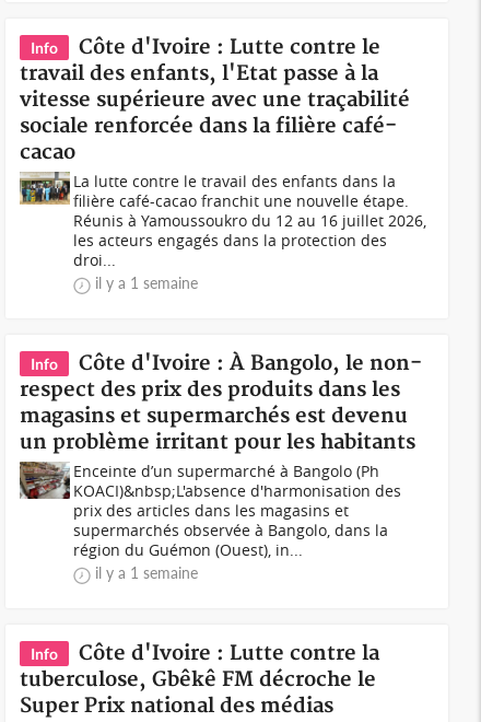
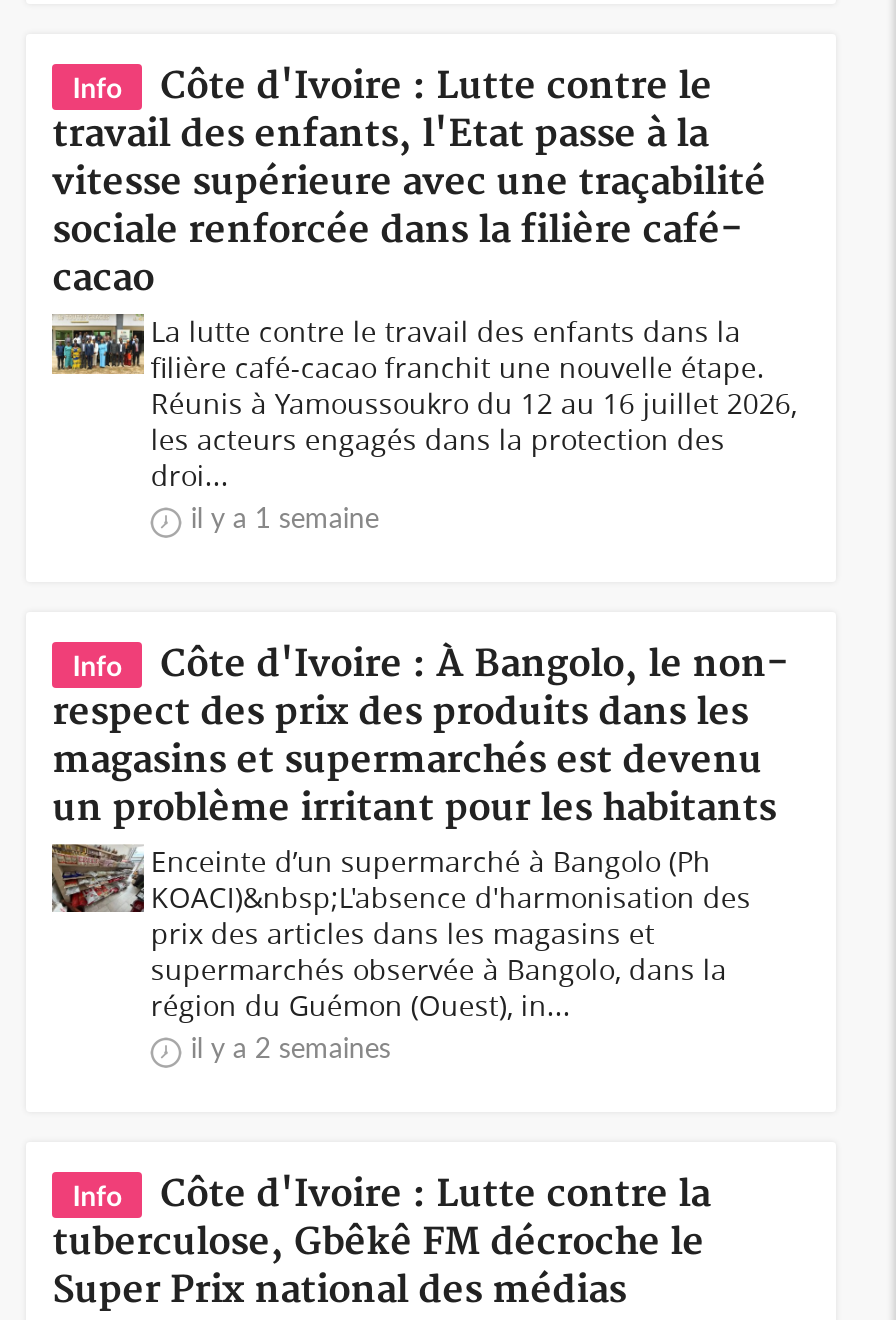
- il y a 1 semaine
+ il y a 2 semaines
